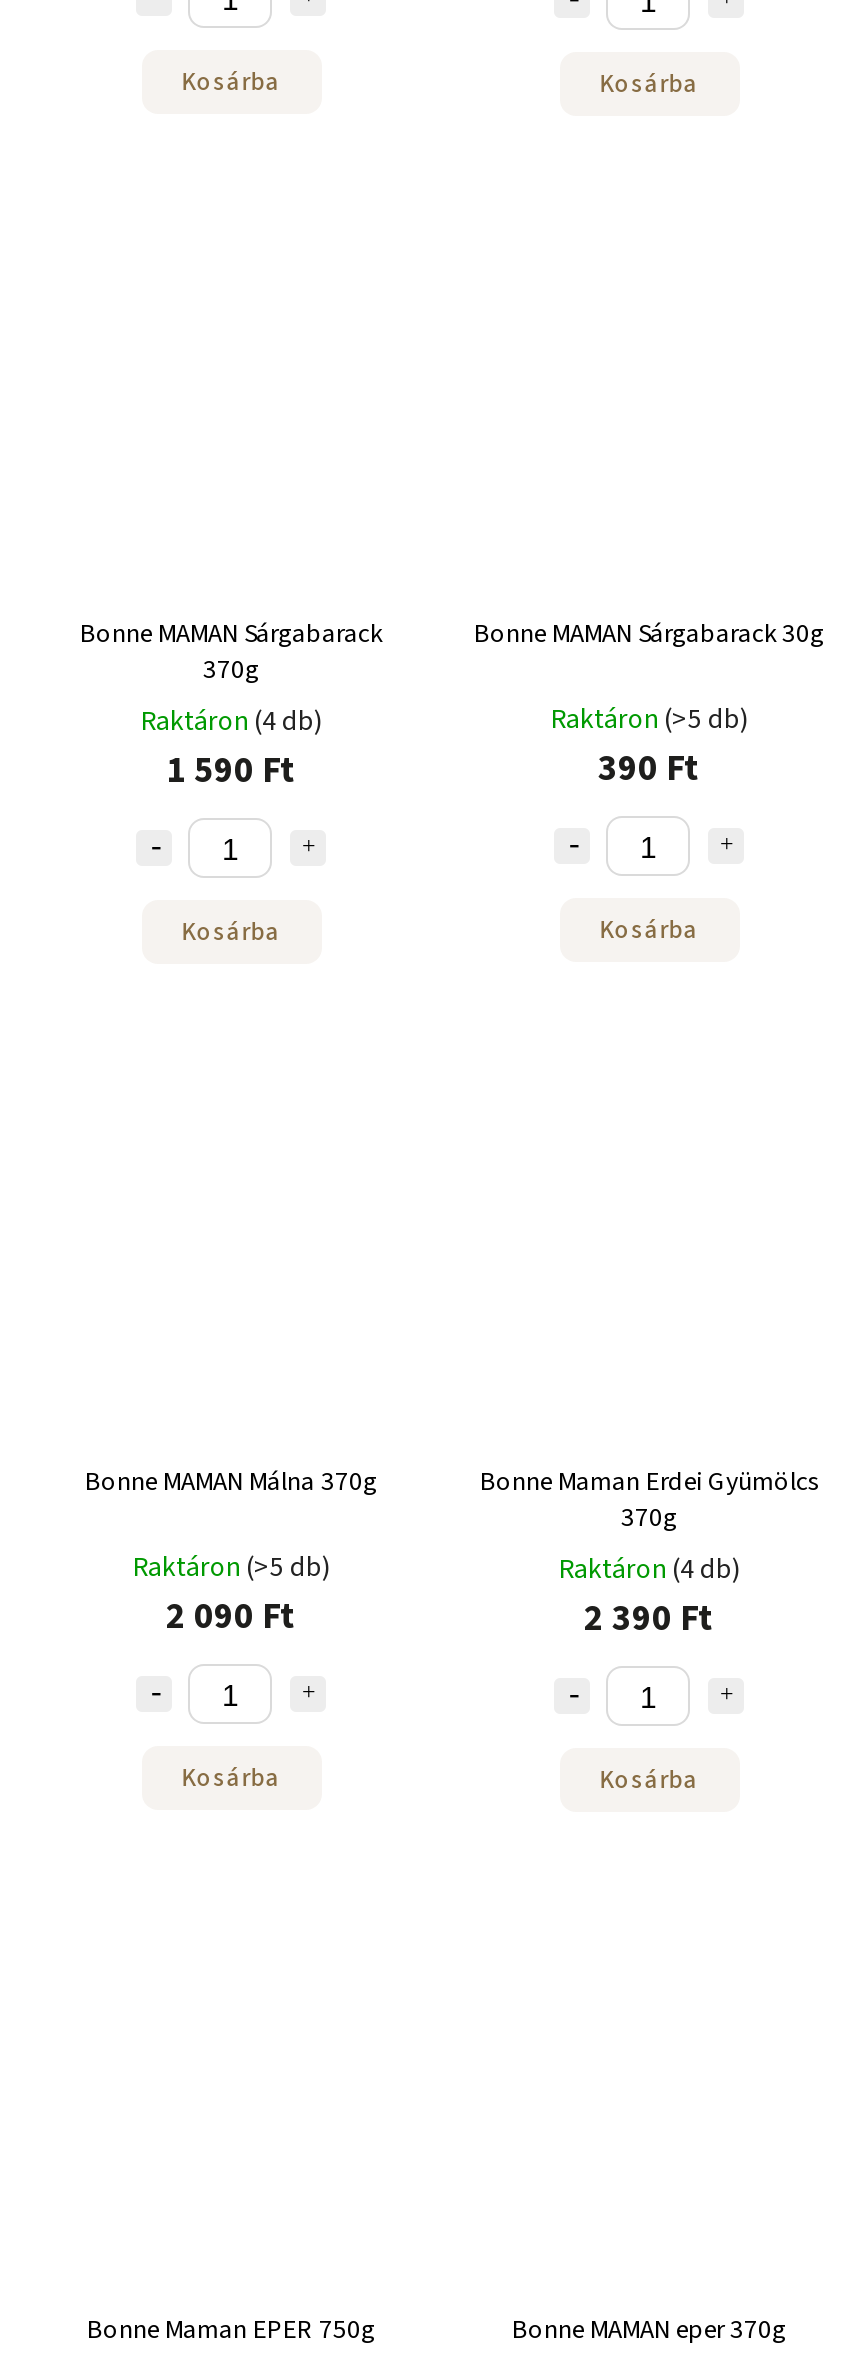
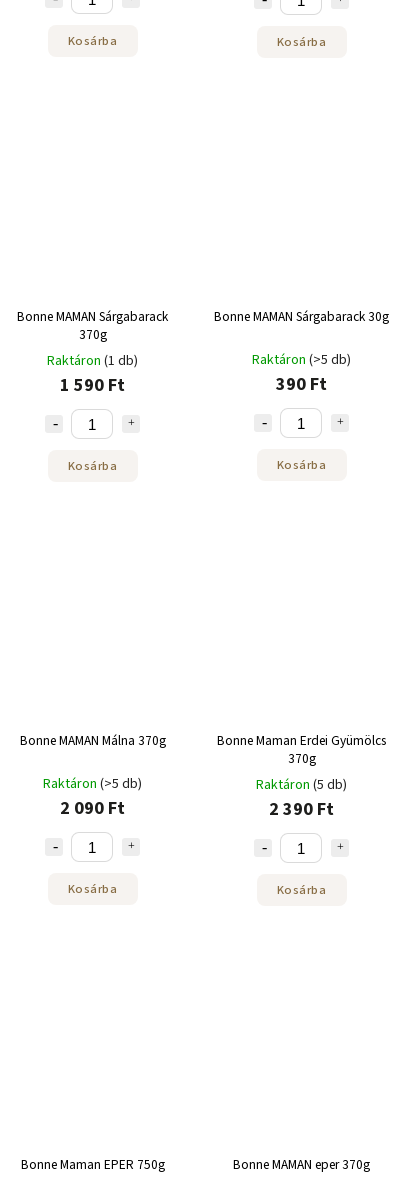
- Raktáron (4 db)
+ Raktáron (1 db)

- Raktáron (4 db)
+ Raktáron (5 db)
